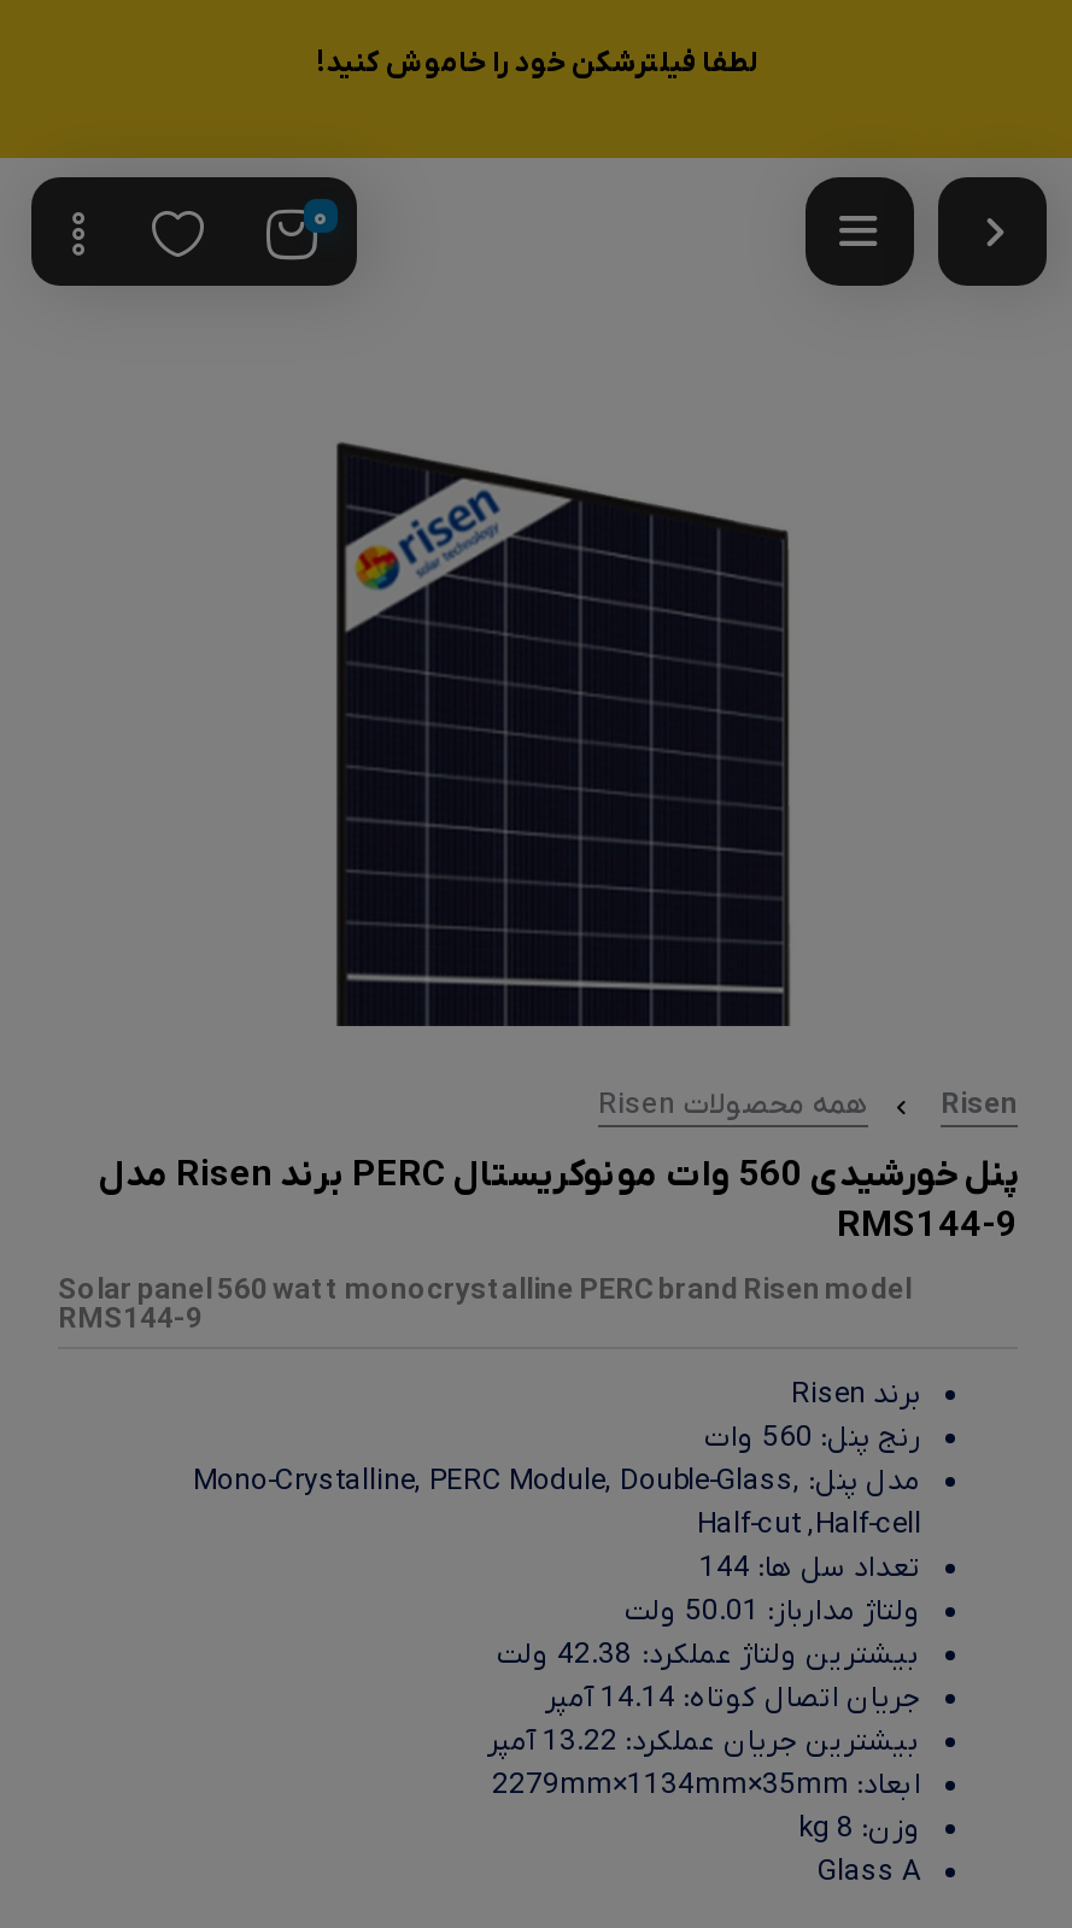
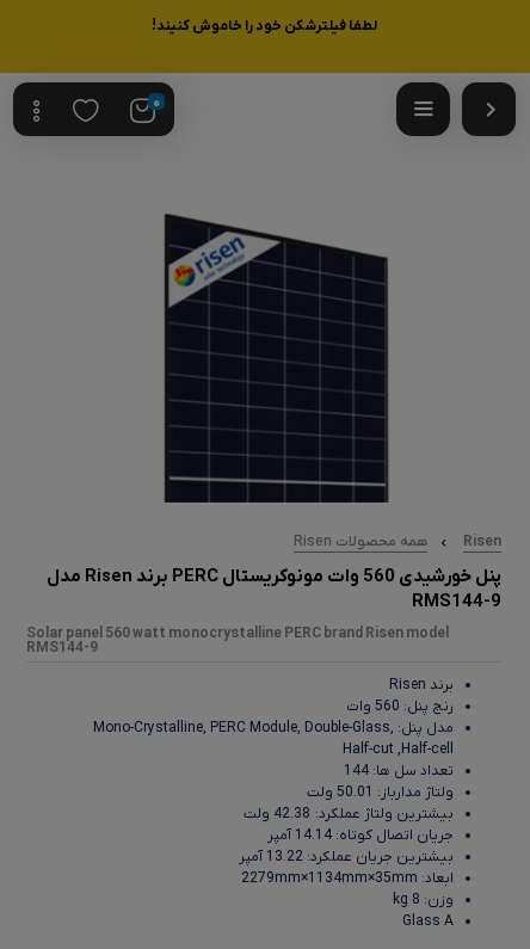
- لطفا فیلترشکن خود را خاموش کنید!
+ لطفا فیلترشکن خود را خاموش کنیند!
